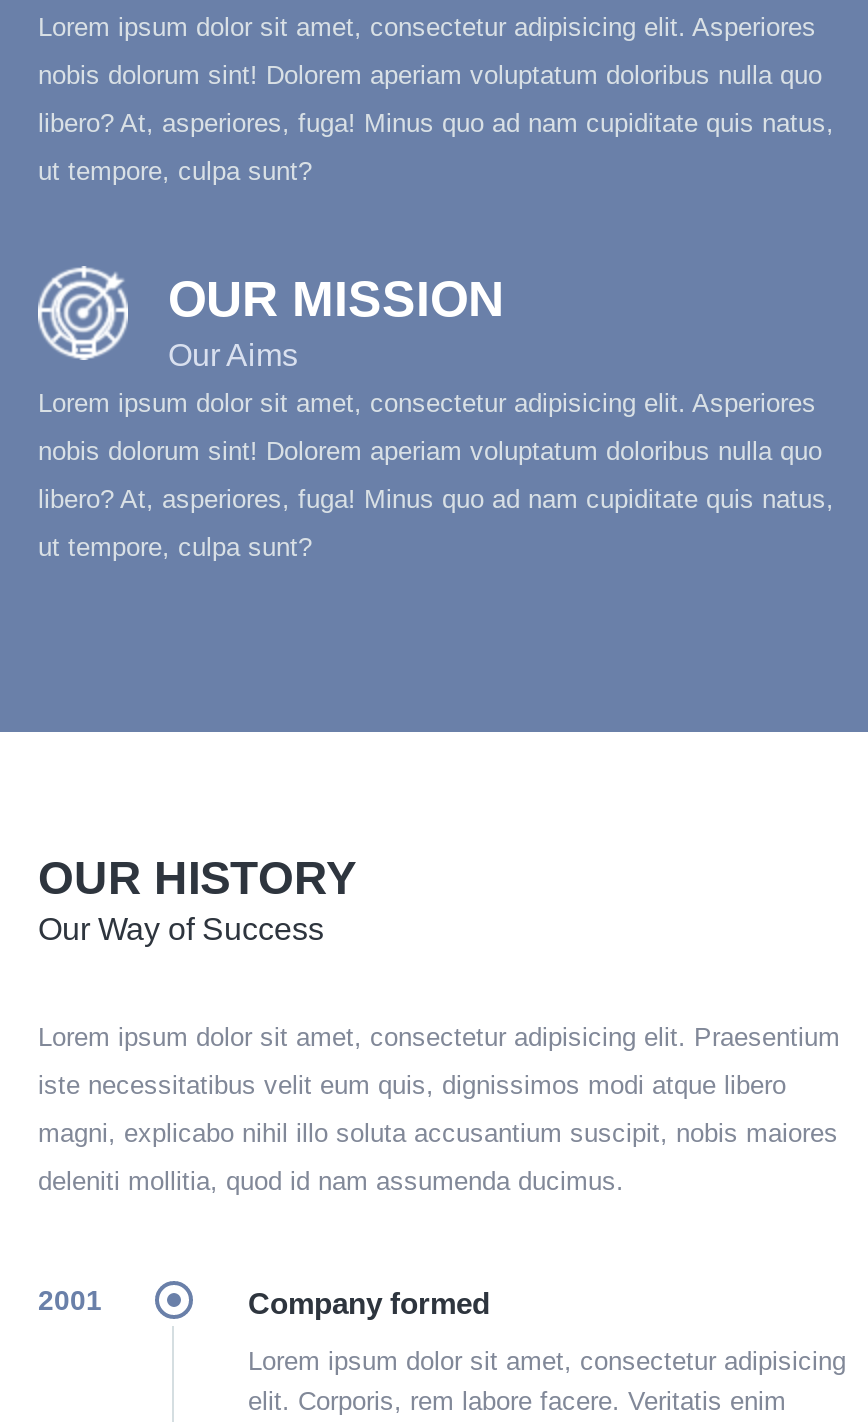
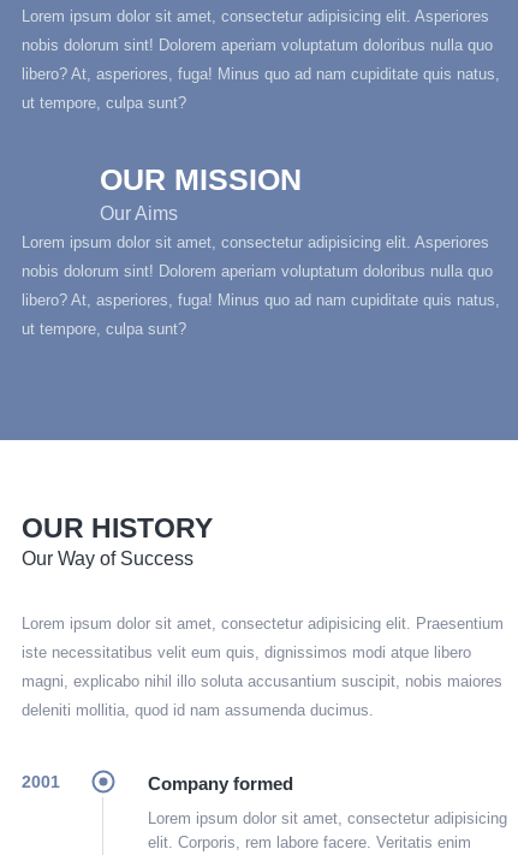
- [image]
